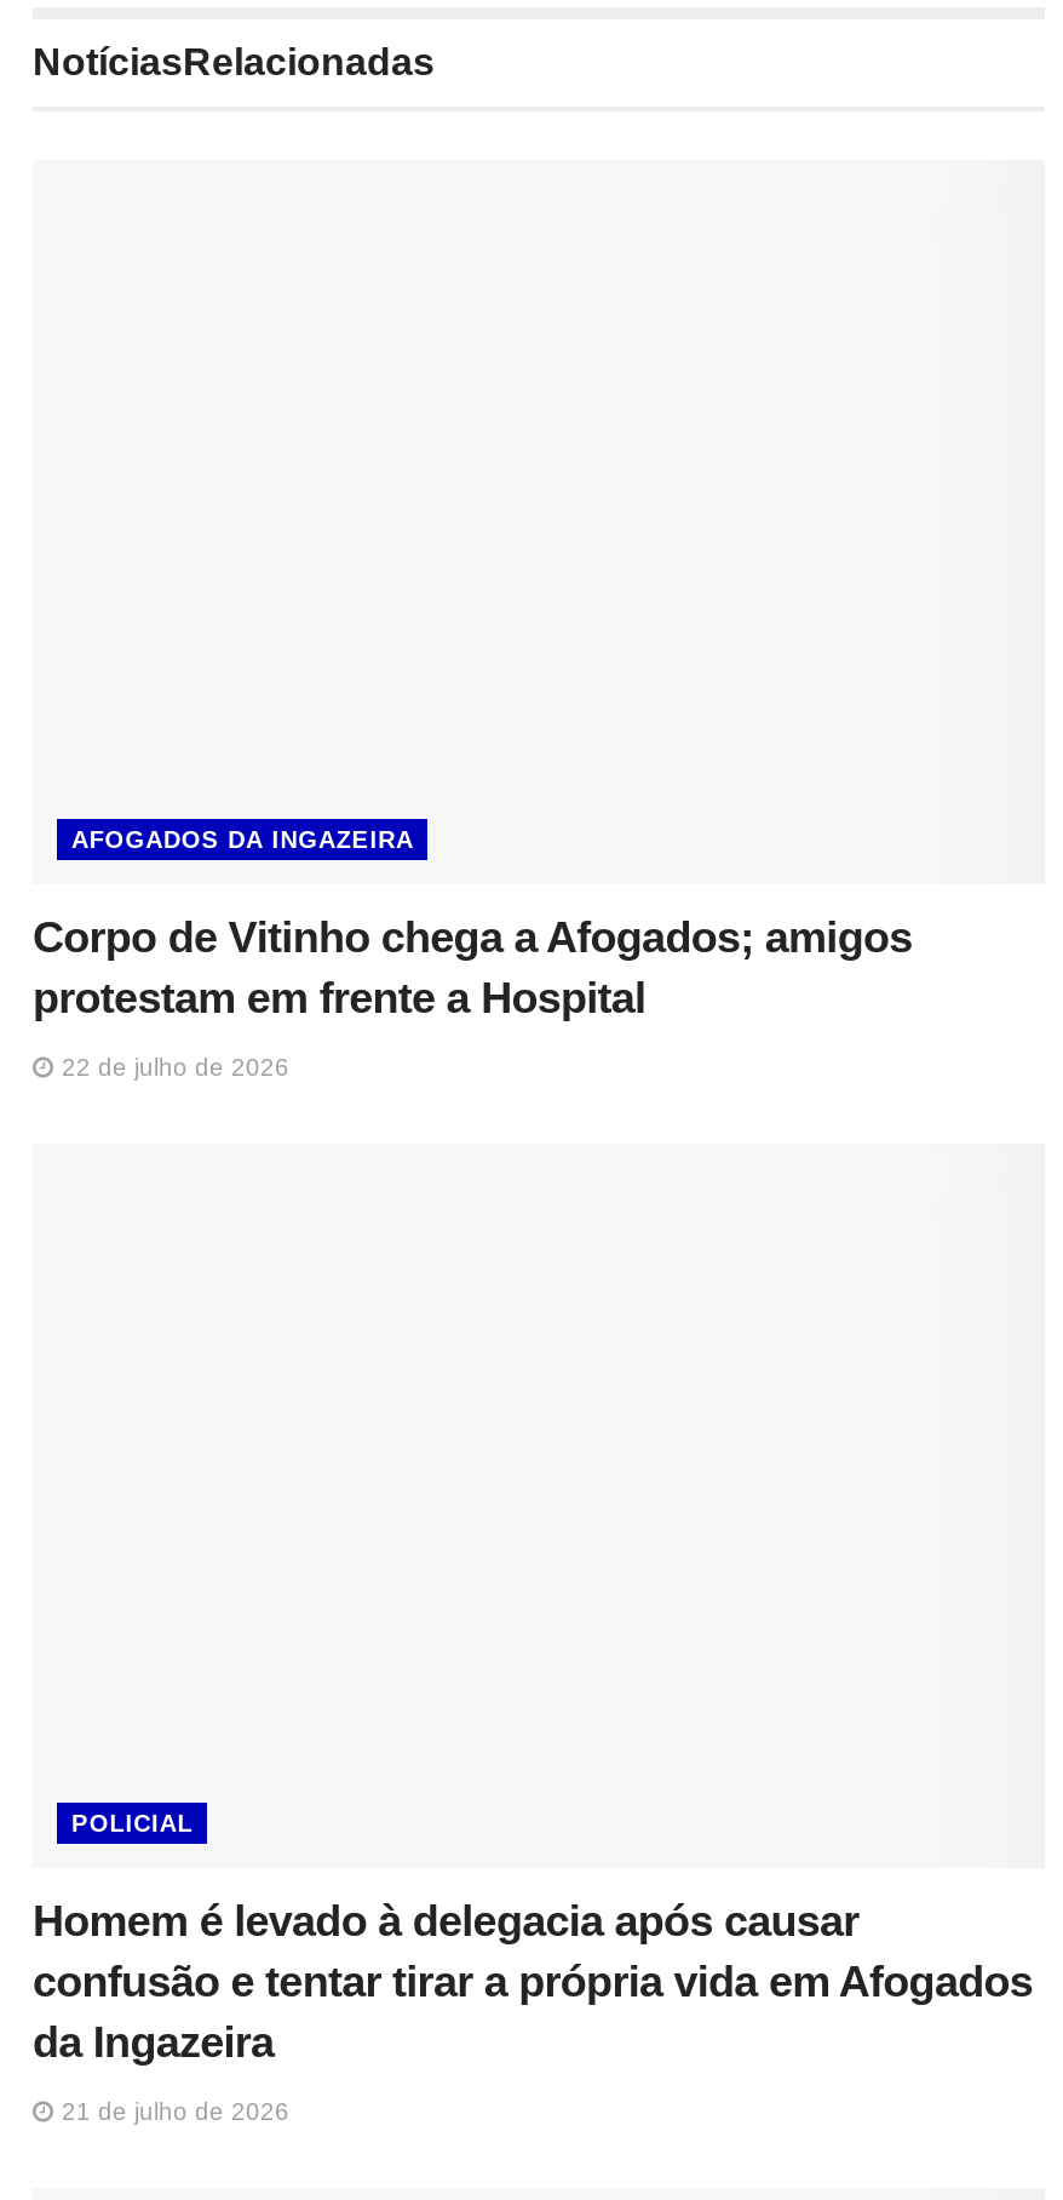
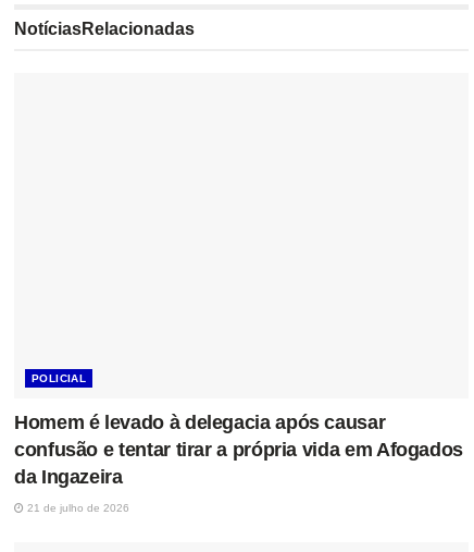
- AFOGADOS DA INGAZEIRA
- Corpo de Vitinho chega a Afogados; amigos
- protestam em frente a Hospital
- 22 de julho de 2026
